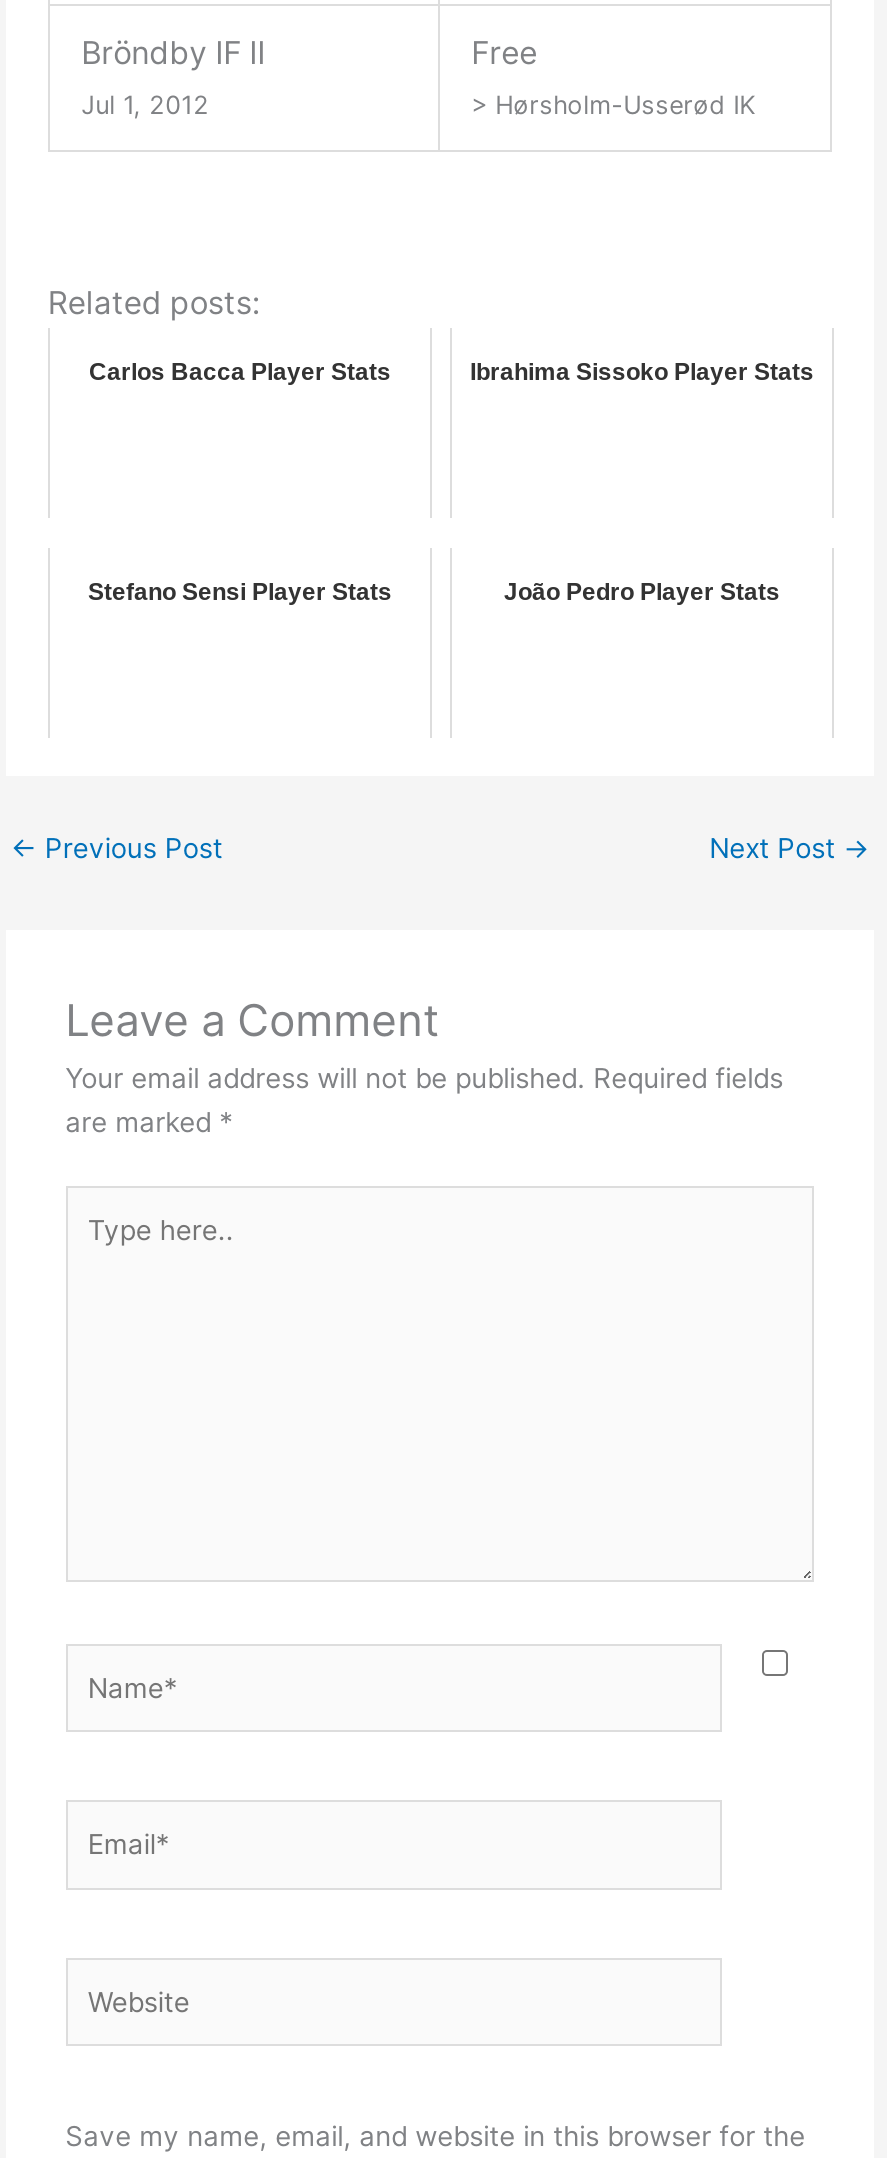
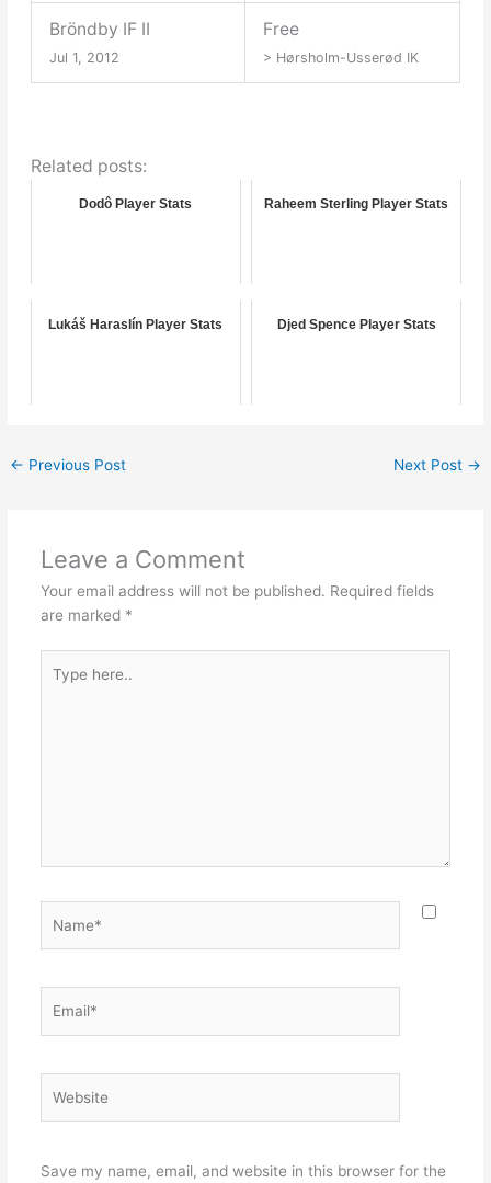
- Carlos Bacca Player Stats
- Ibrahima Sissoko Player Stats
+ Dodô Player Stats
+ Raheem Sterling Player Stats

- Stefano Sensi Player Stats
- João Pedro Player Stats
+ Lukáš Haraslín Player Stats
+ Djed Spence Player Stats
